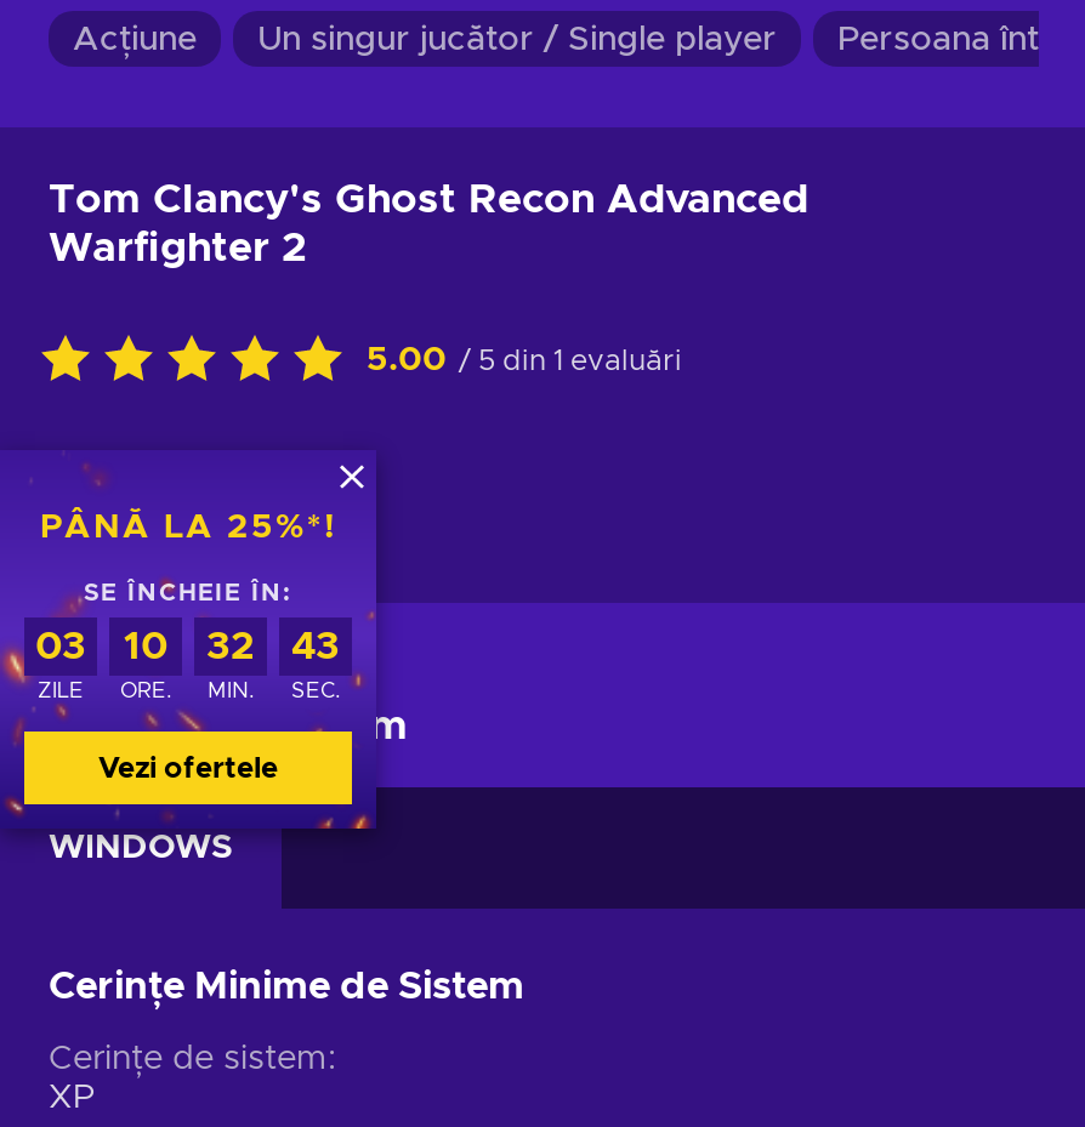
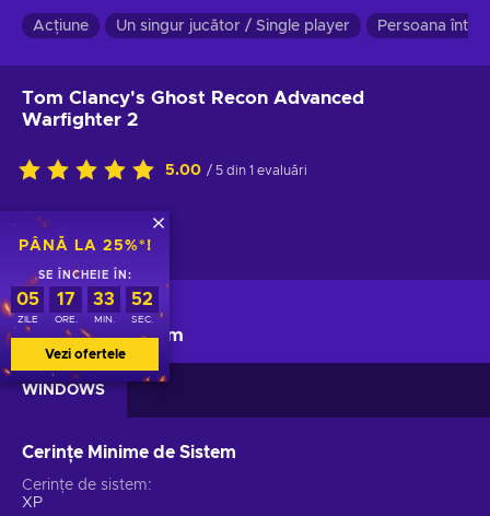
- 03
+ 05

- 10
+ 17

- 32
+ 33

- 43
+ 52
